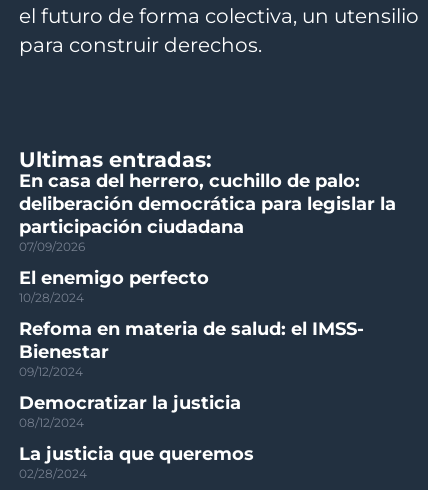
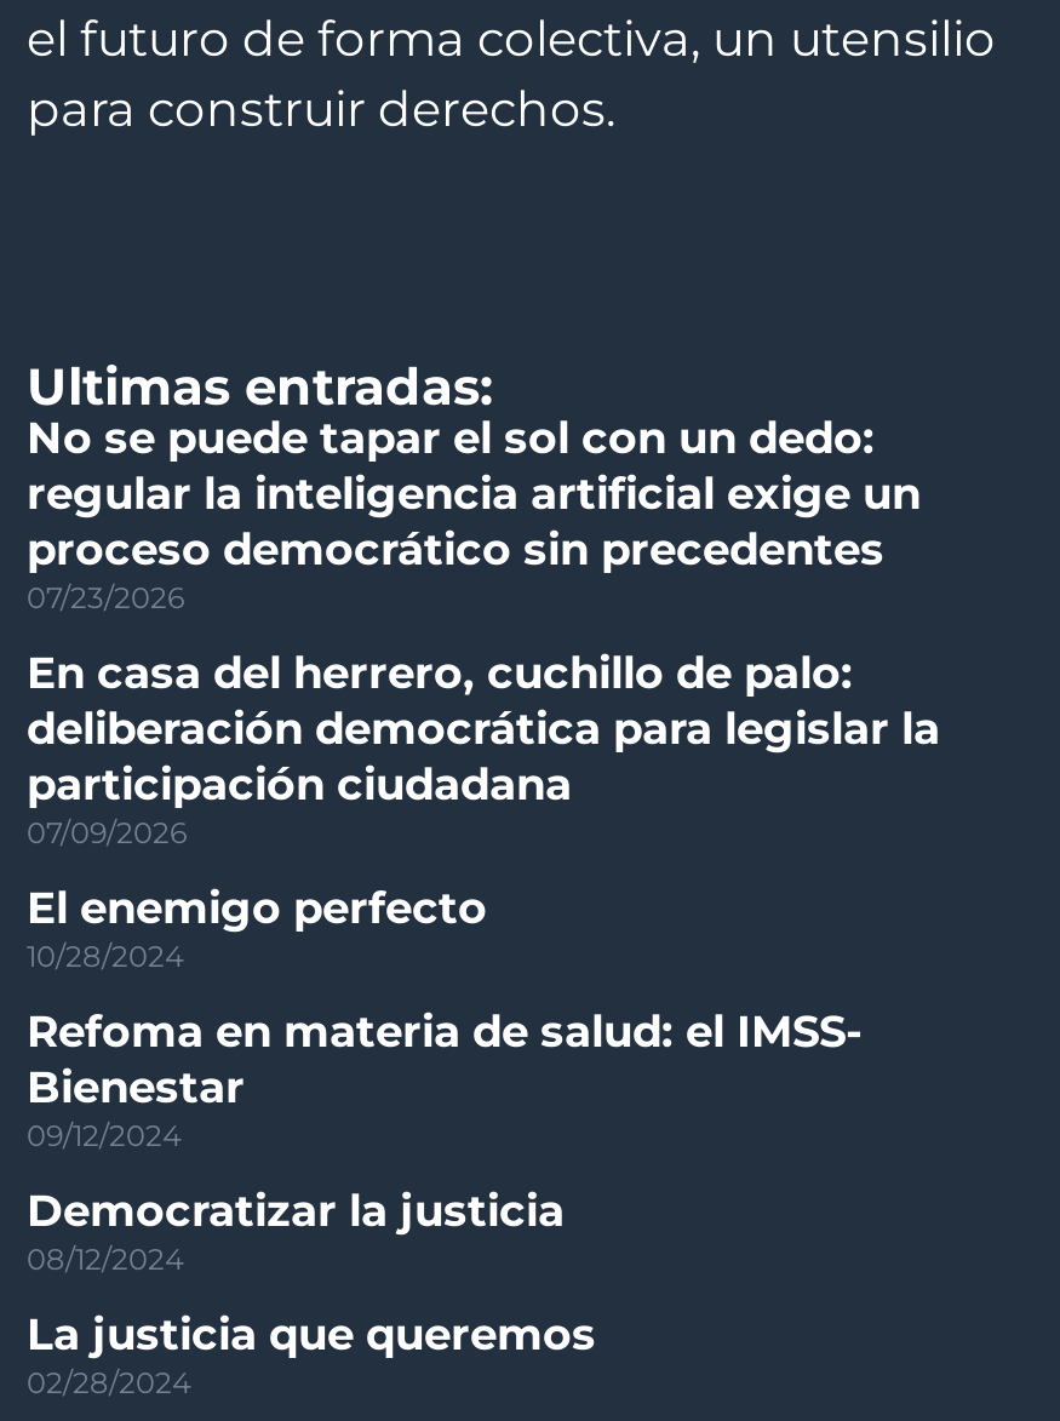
+ No se puede tapar el sol con un dedo:
+ regular la inteligencia artificial exige un
+ proceso democrático sin precedentes
+ 07/23/2026
